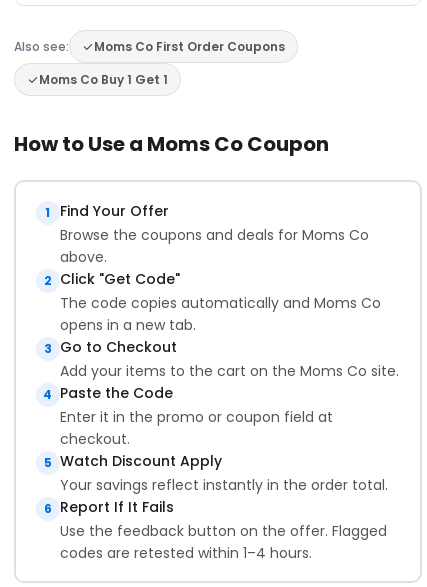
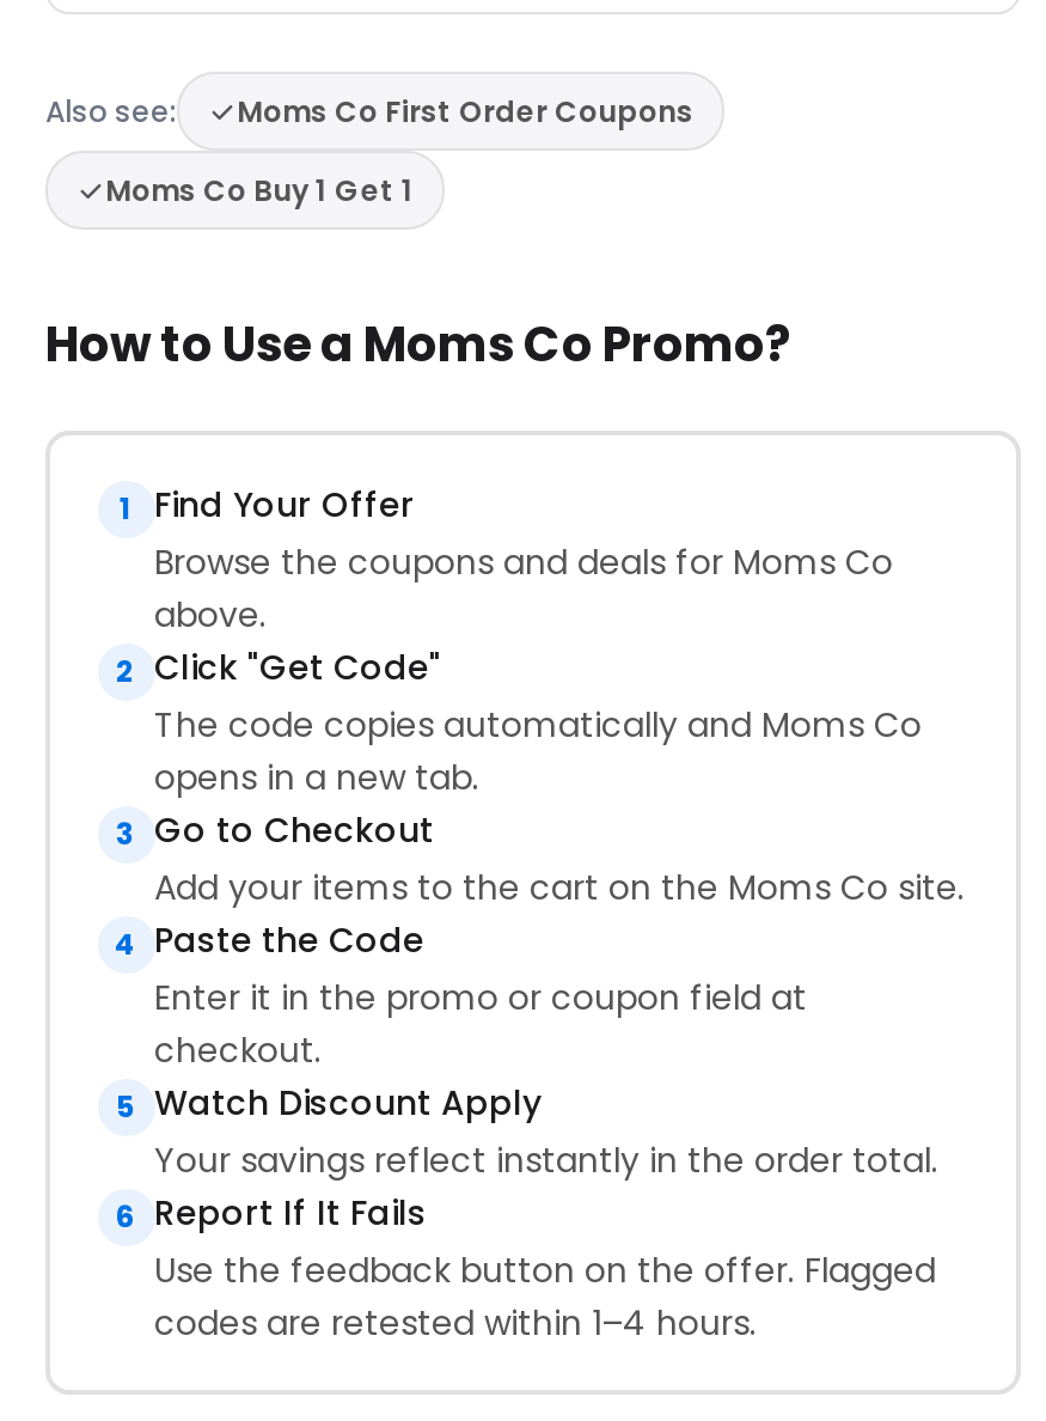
- How to Use a Moms Co Coupon
+ How to Use a Moms Co Promo?
